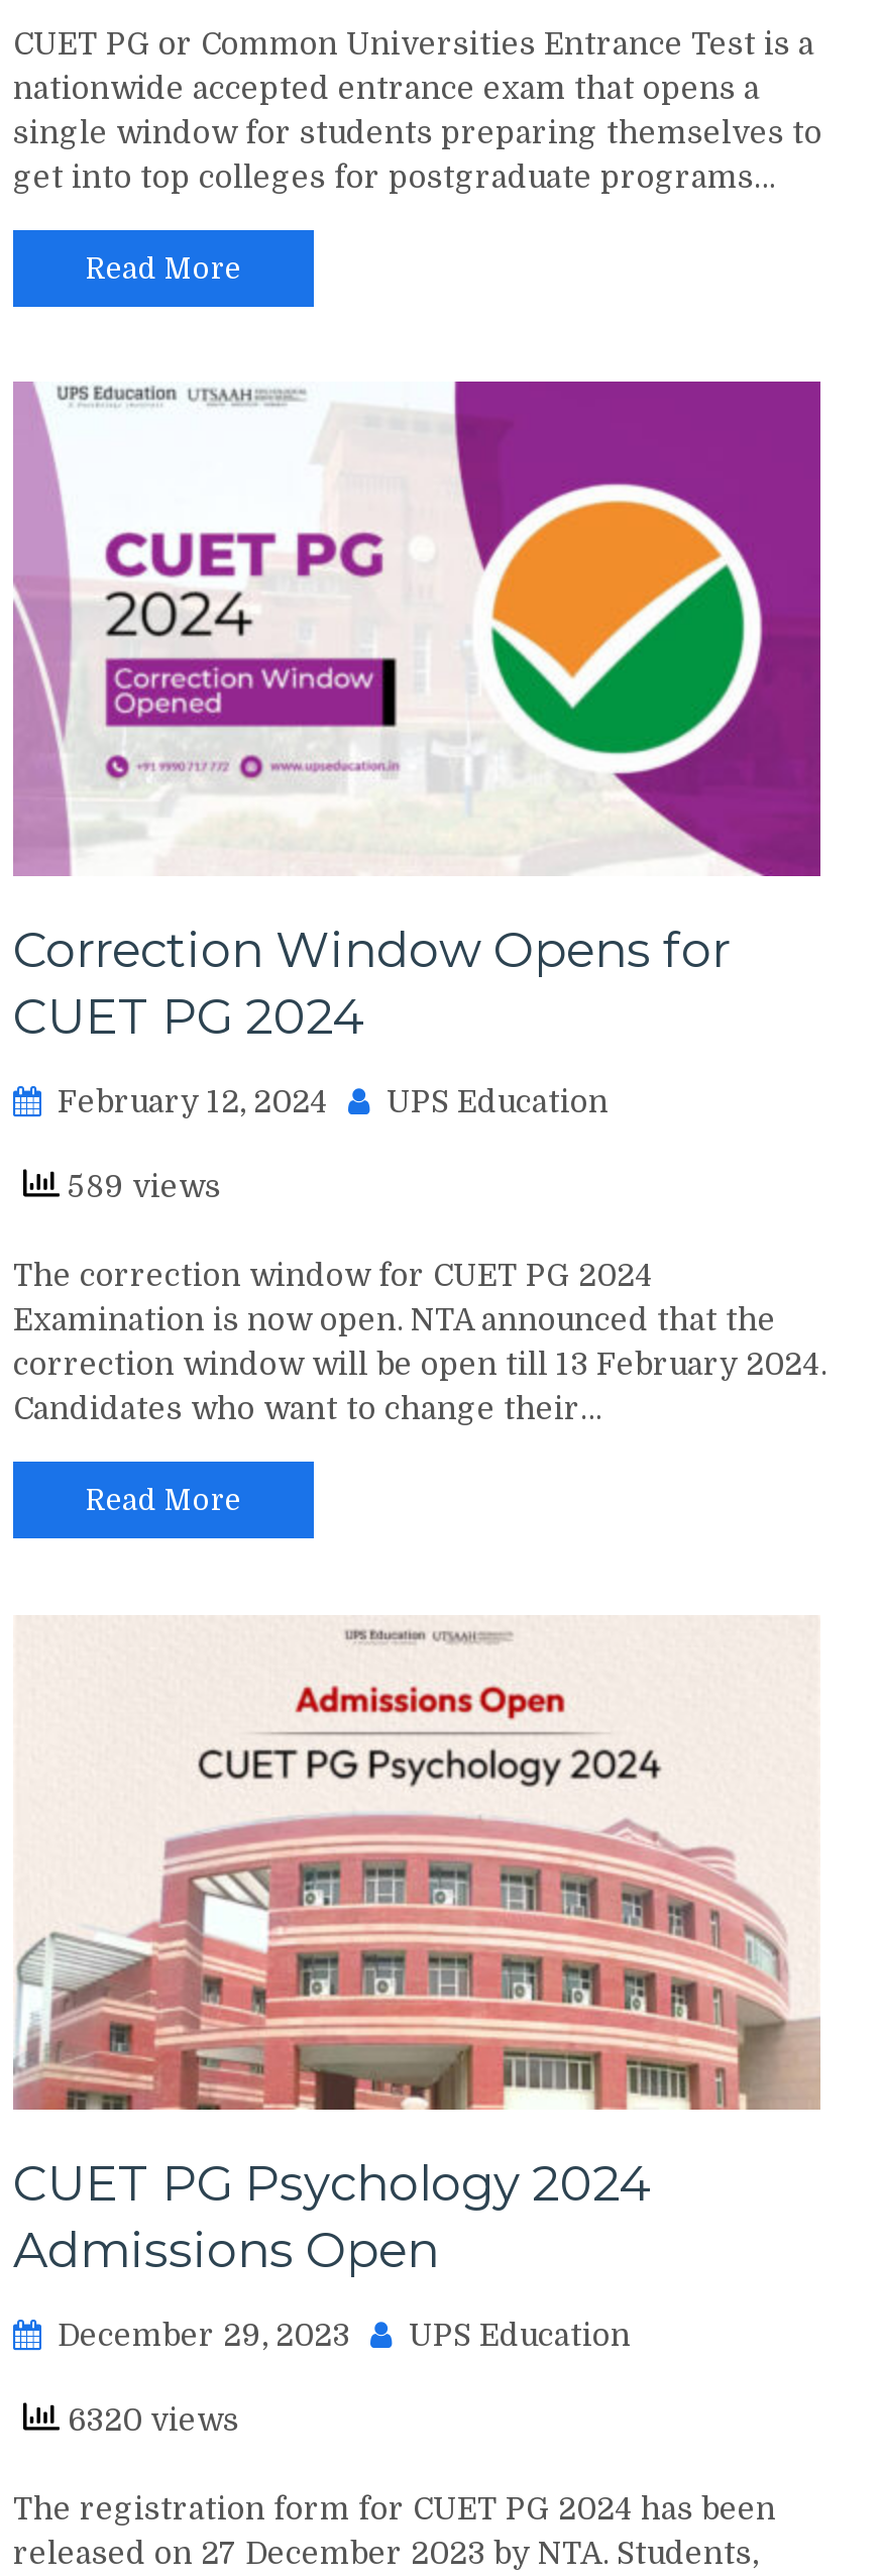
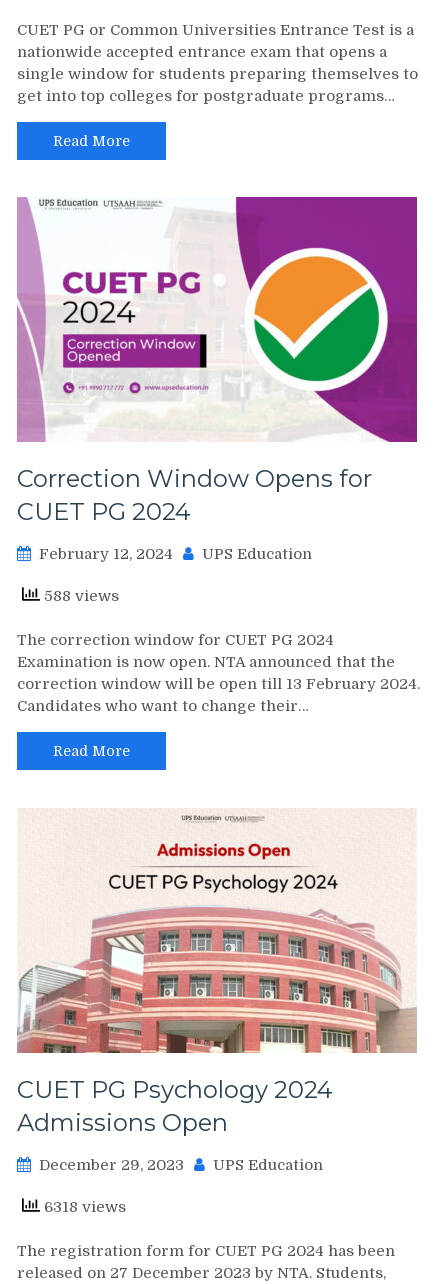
- 589 views
+ 588 views

- 6320 views
+ 6318 views
